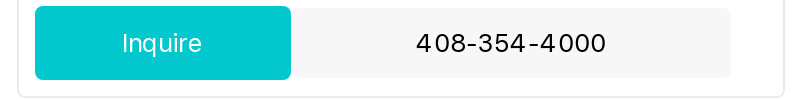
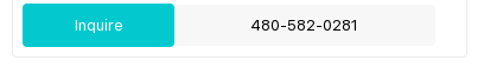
- 408-354-4000
+ 480-582-0281
